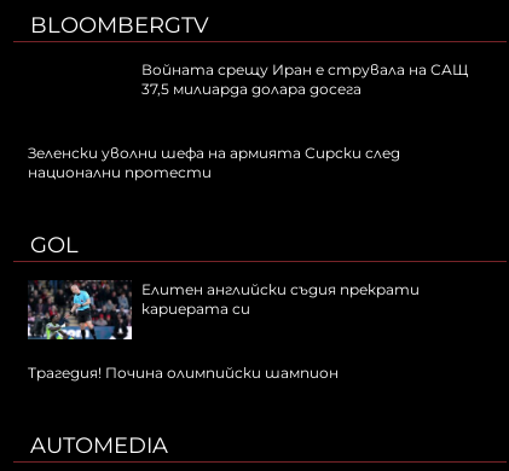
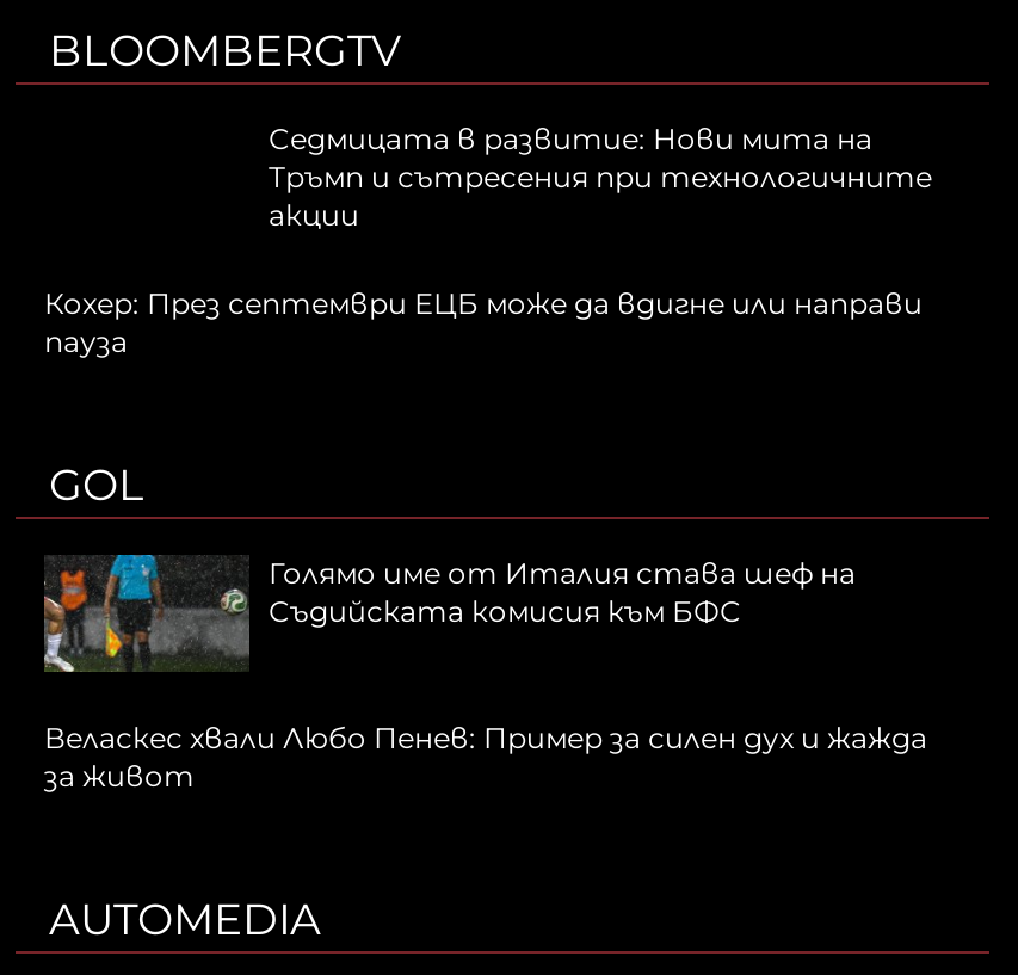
- Войната срещу Иран е струвала на САЩ
- 37,5 милиарда долара досега
+ Седмицата в развитие: Нови мита на
+ Тръмп и сътресения при технологичните
+ акции

- Зеленски уволни шефа на армията Сирски след
- национални протести
+ Кохер: През септември ЕЦБ може да вдигне или направи
+ пауза

- [image]
- Елитен английски съдия прекрати
- кариерата си
+ [image]
+ Голямо име от Италия става шеф на
+ Съдийската комисия към БФС

- Трагедия! Почина олимпийски шампион
+ Веласкес хвали Любо Пенев: Пример за силен дух и жажда
+ за живот
